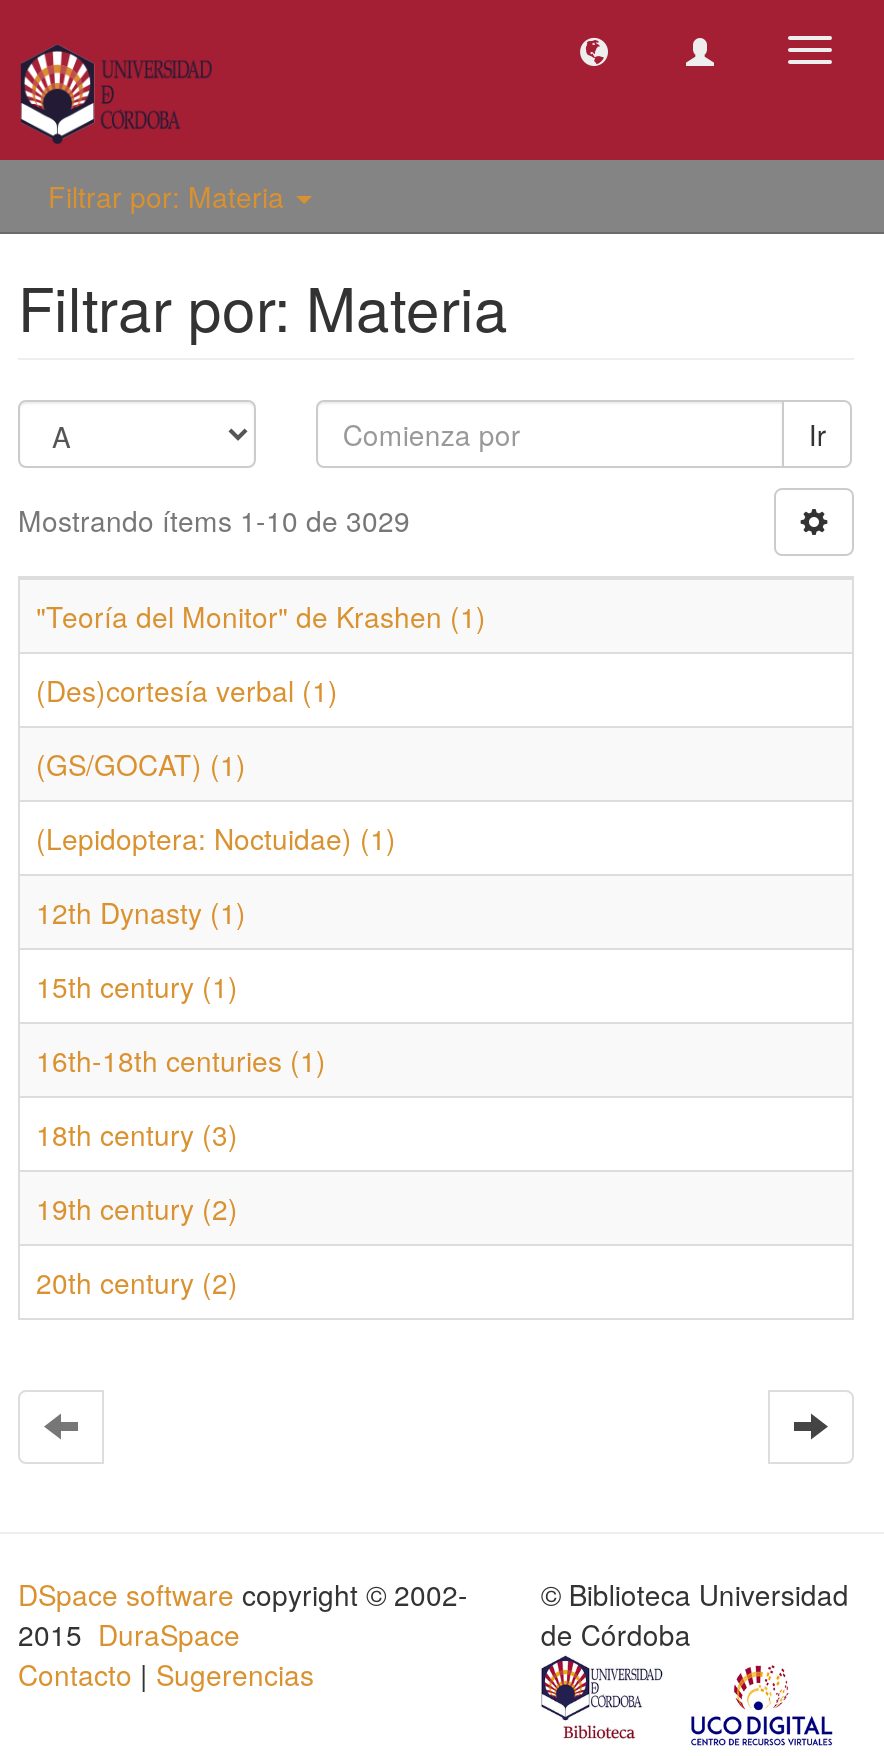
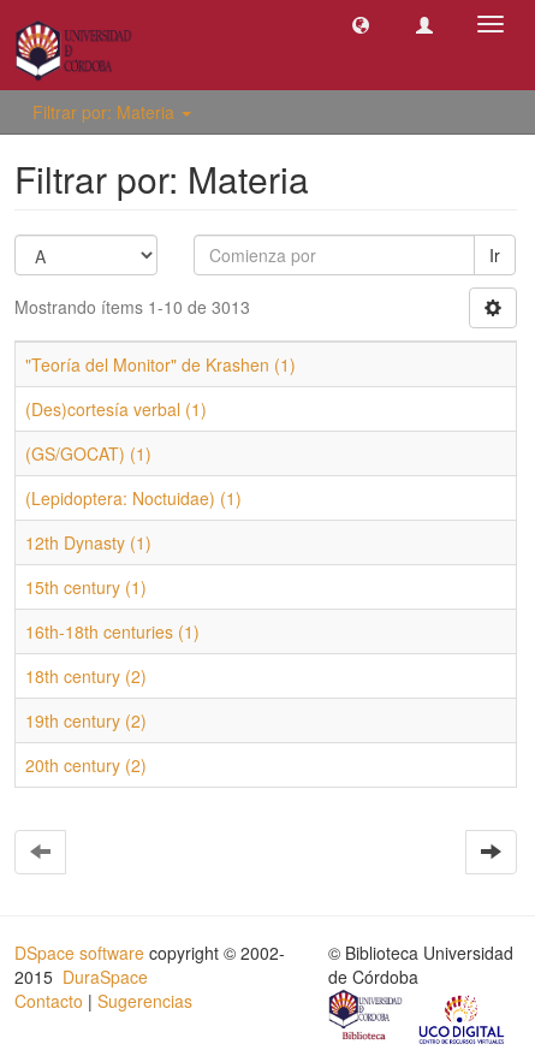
- Mostrando ítems 1-10 de 3029
+ Mostrando ítems 1-10 de 3013

- 18th century (3)
+ 18th century (2)
